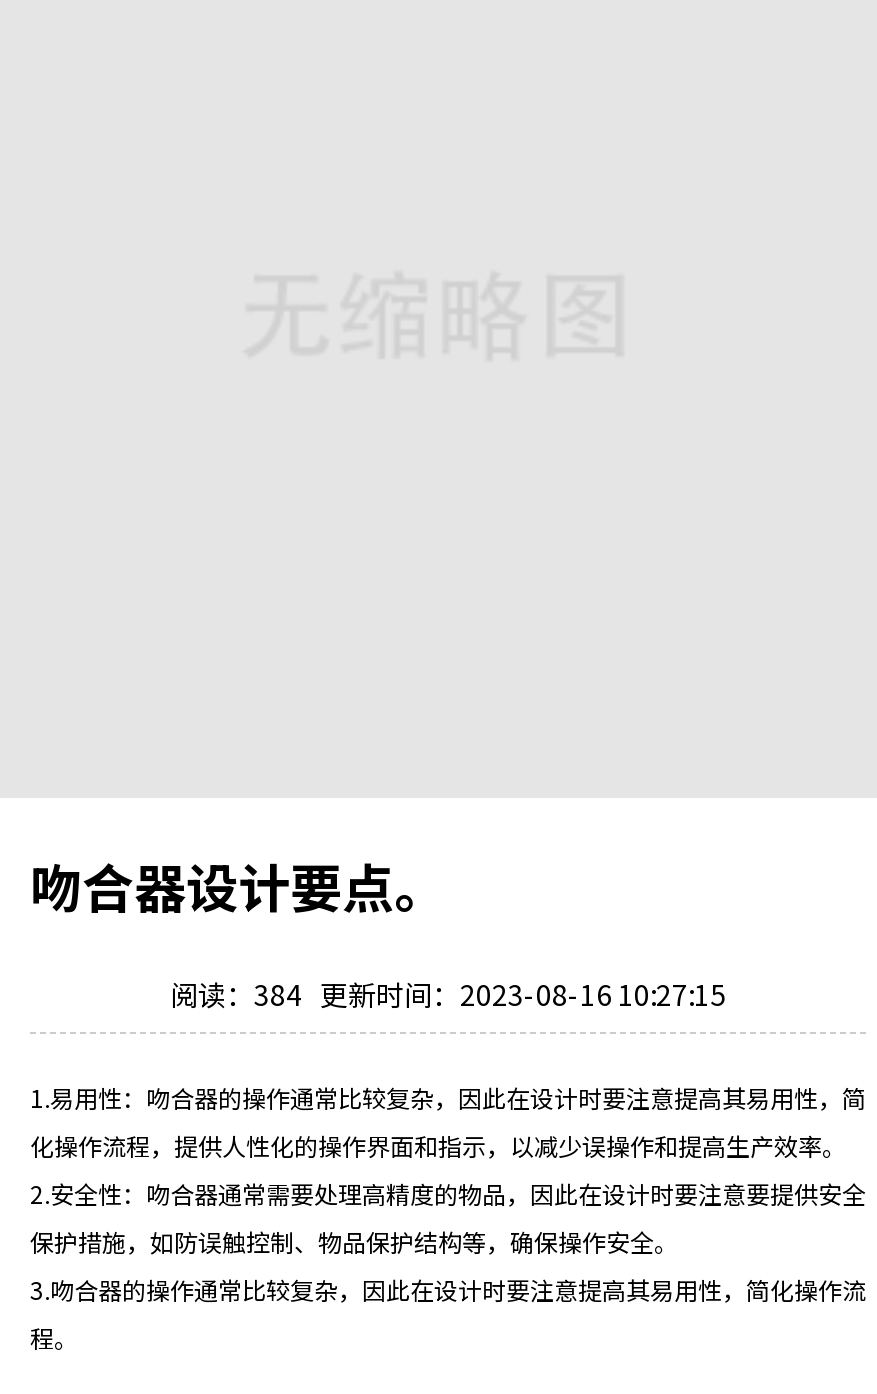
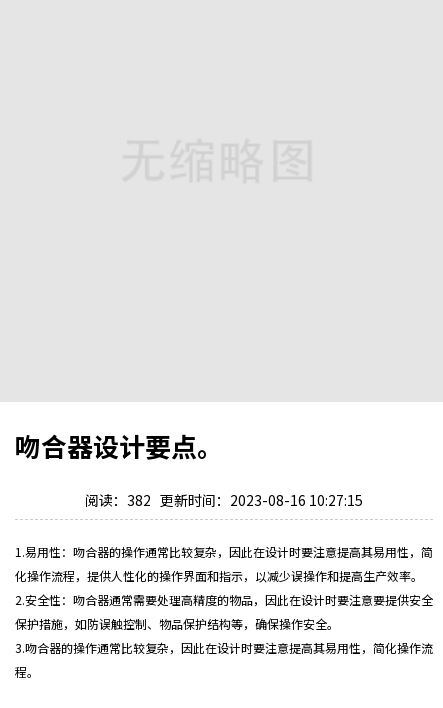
- 阅读：384 更新时间：2023-08-16 10:27:15
+ 阅读：382 更新时间：2023-08-16 10:27:15
